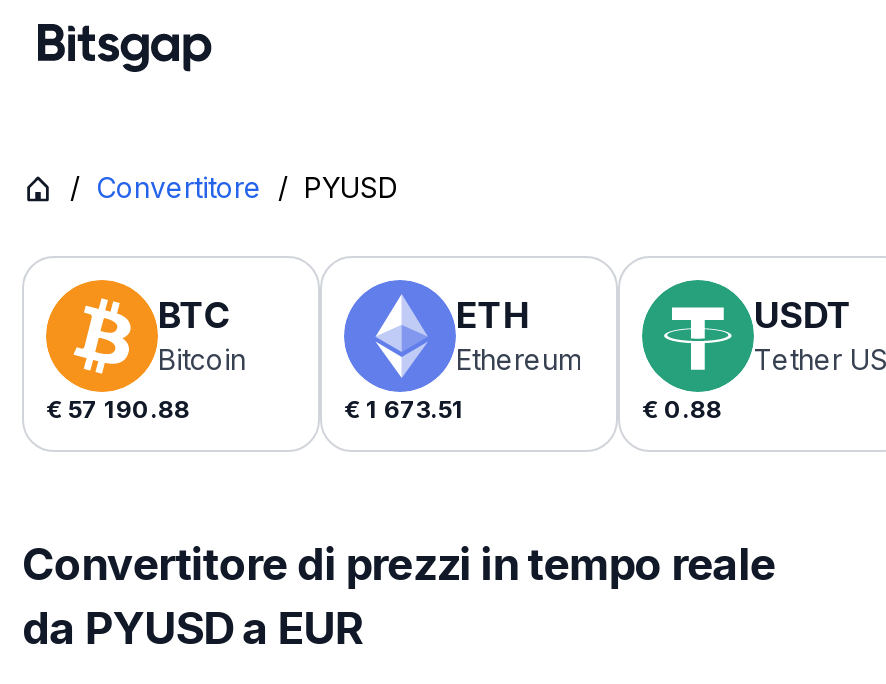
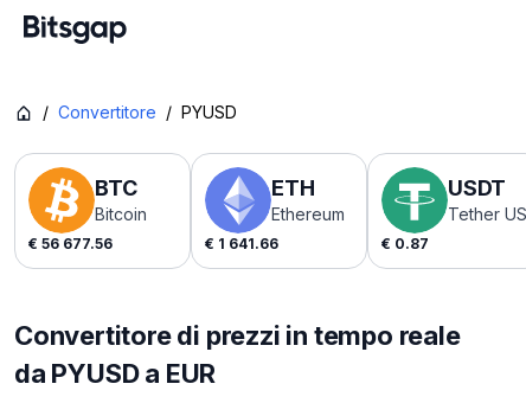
- € 57 190.88
+ € 56 677.56

- € 1 673.51
+ € 1 641.66

- € 0.88
+ € 0.87
